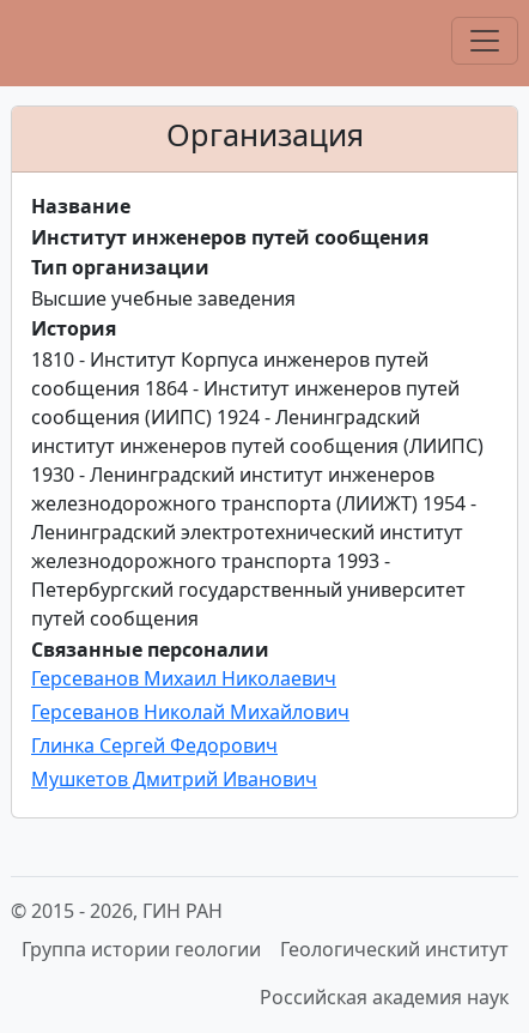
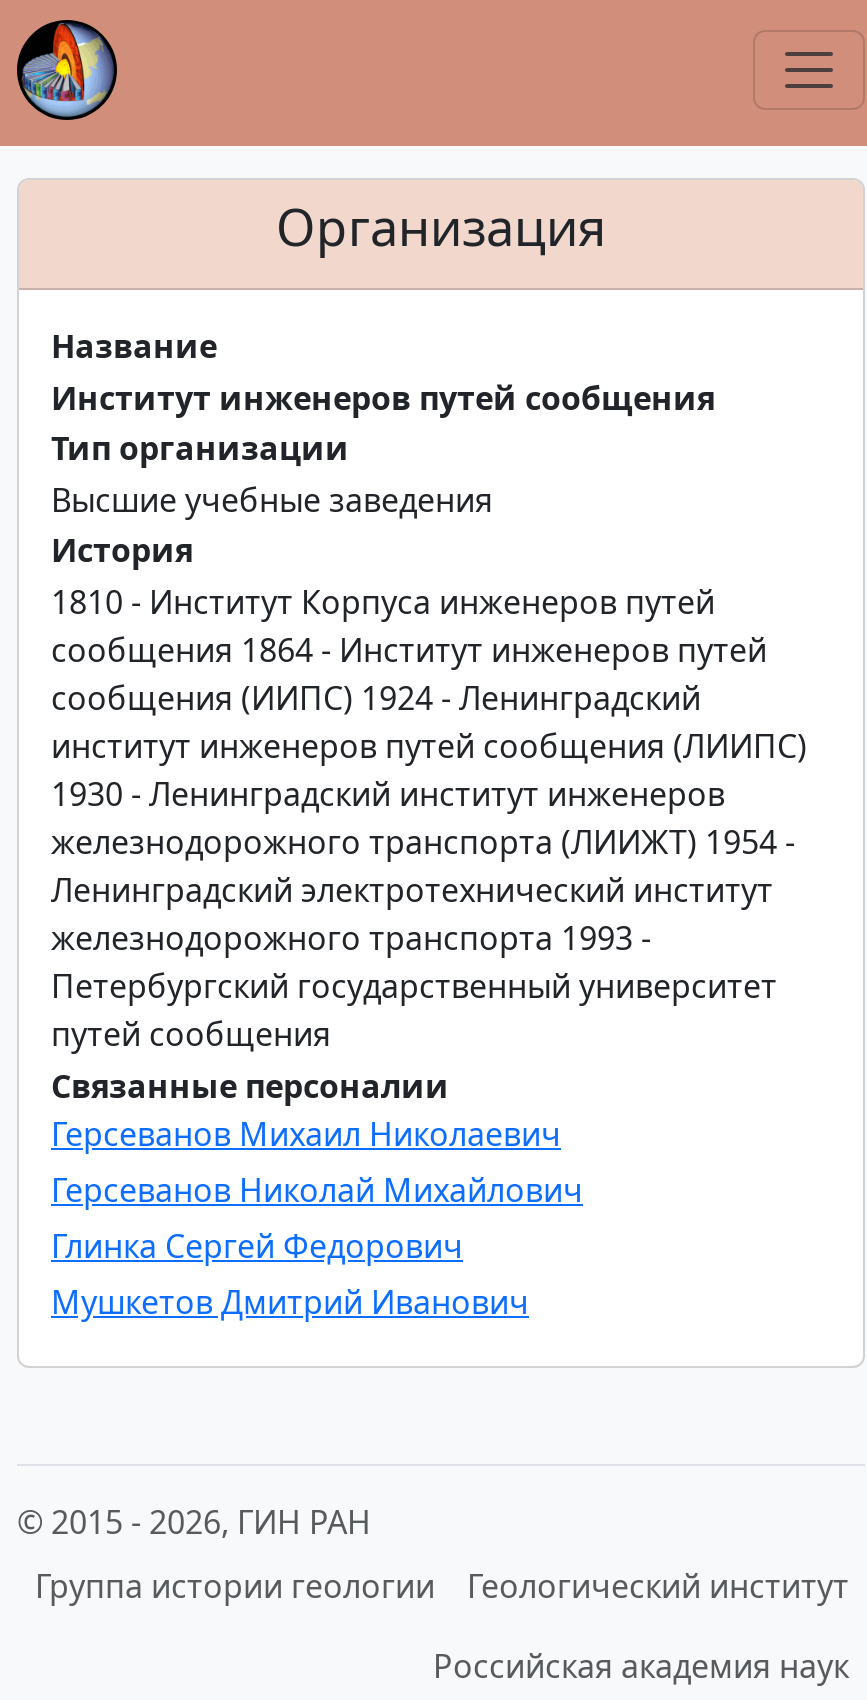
+ [image]
